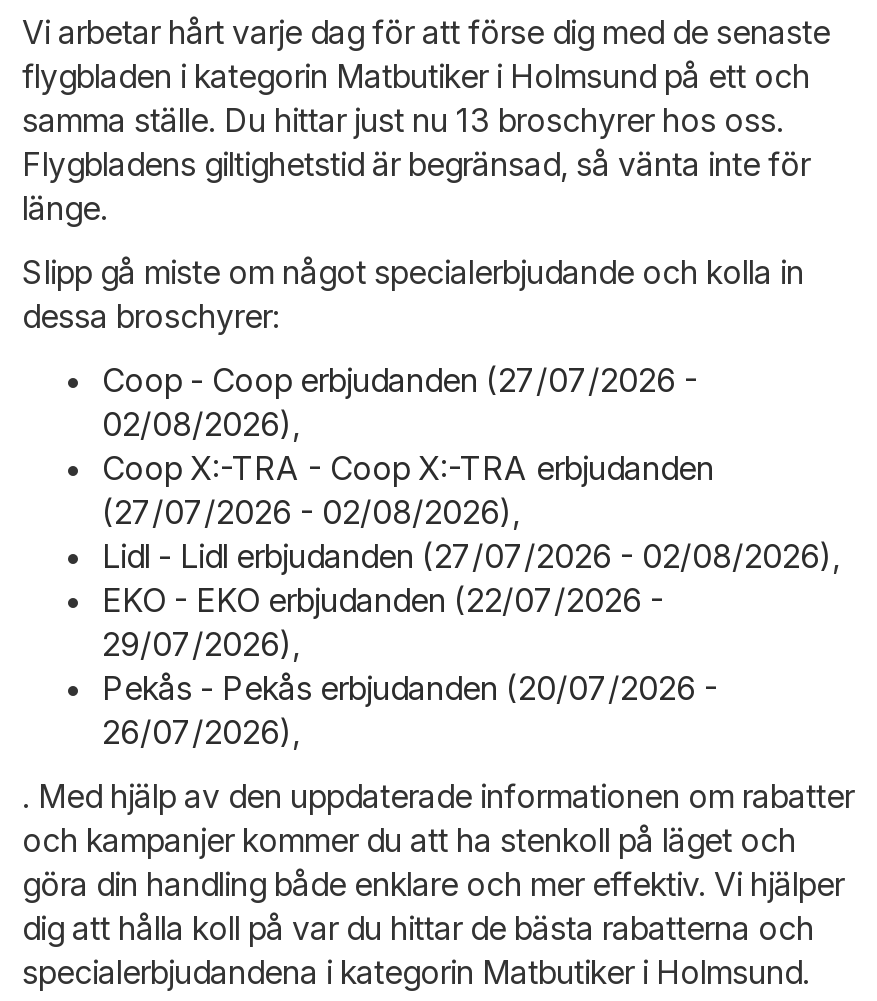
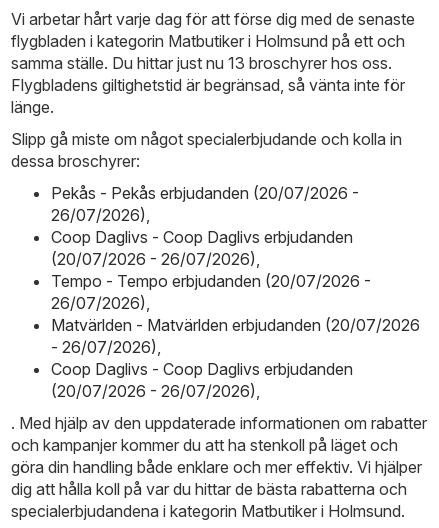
- Coop - Coop erbjudanden (27/07/2026 -
- 02/08/2026),
- Coop X:-TRA - Coop X:-TRA erbjudanden
- (27/07/2026 - 02/08/2026),
- Lidl - Lidl erbjudanden (27/07/2026 - 02/08/2026),
- EKO - EKO erbjudanden (22/07/2026 -
- 29/07/2026),

moved up: Pekås - Pekås erbjudanden (20/07/2026 - | 26/07/2026),

+ Coop Daglivs - Coop Daglivs erbjudanden
+ (20/07/2026 - 26/07/2026),
+ Tempo - Tempo erbjudanden (20/07/2026 -
+ 26/07/2026),
+ Matvärlden - Matvärlden erbjudanden (20/07/2026
+ - 26/07/2026),
+ Coop Daglivs - Coop Daglivs erbjudanden
+ (20/07/2026 - 26/07/2026),
